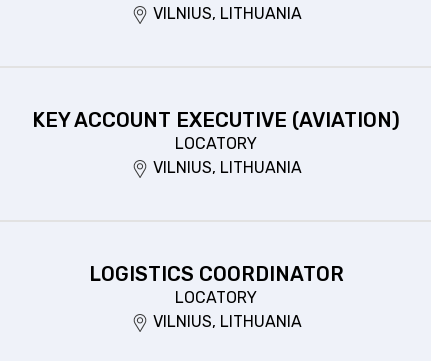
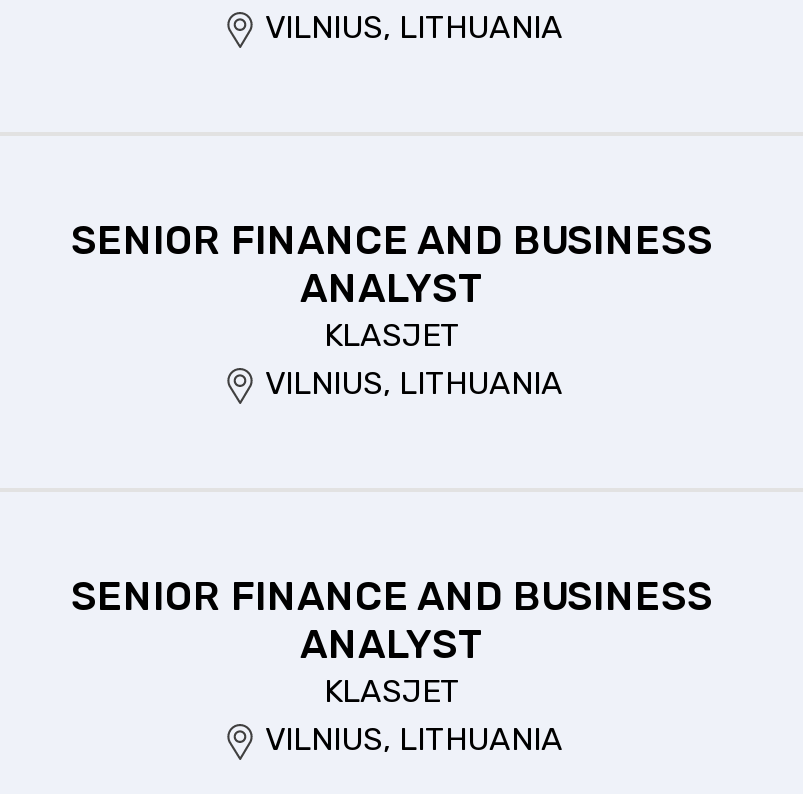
- KEY ACCOUNT EXECUTIVE (AVIATION)
- LOCATORY
+ SENIOR FINANCE AND BUSINESS
+ ANALYST
+ KLASJET

- LOGISTICS COORDINATOR
- LOCATORY
+ SENIOR FINANCE AND BUSINESS
+ ANALYST
+ KLASJET
